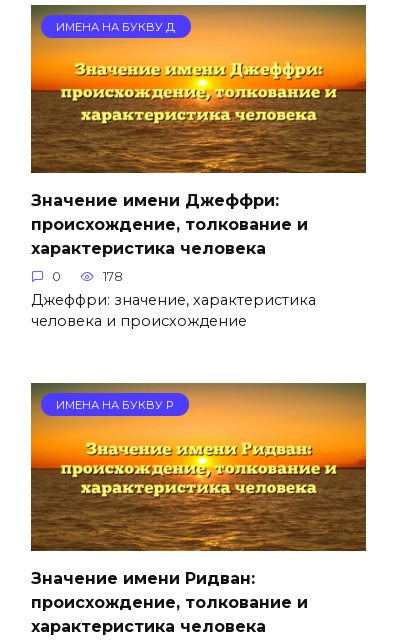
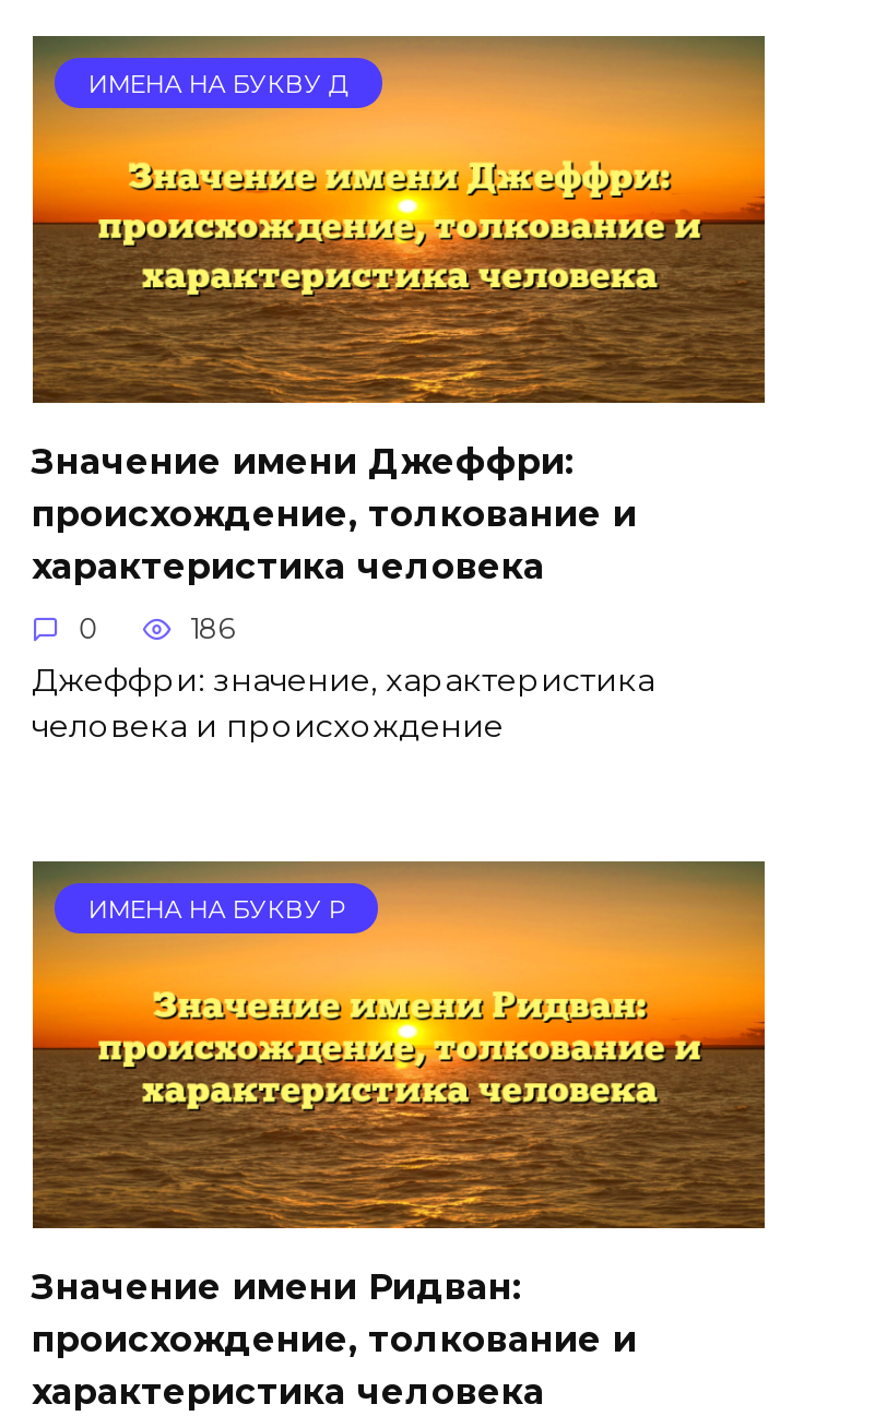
- 178
+ 186
